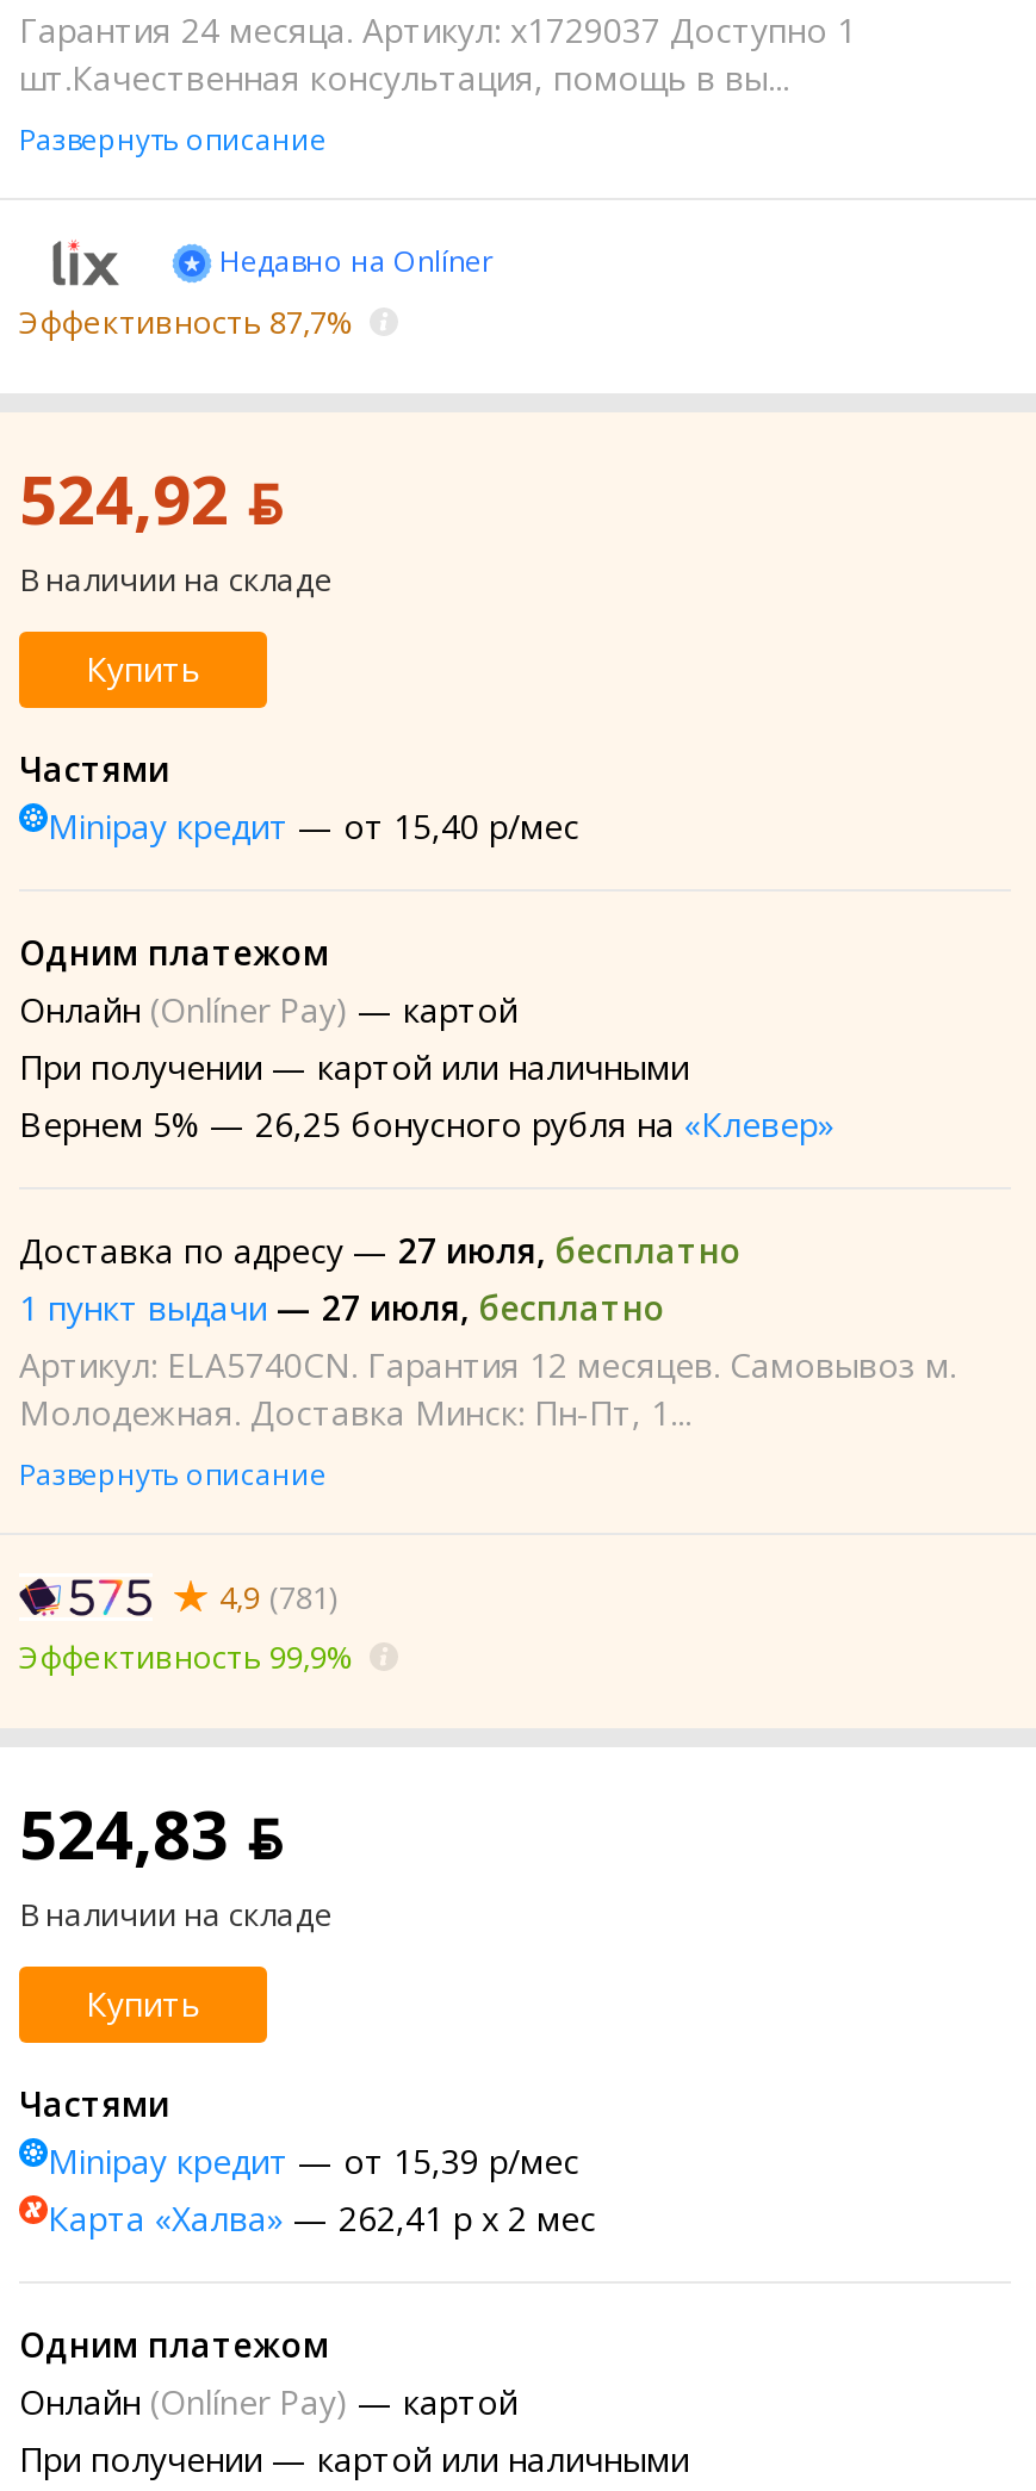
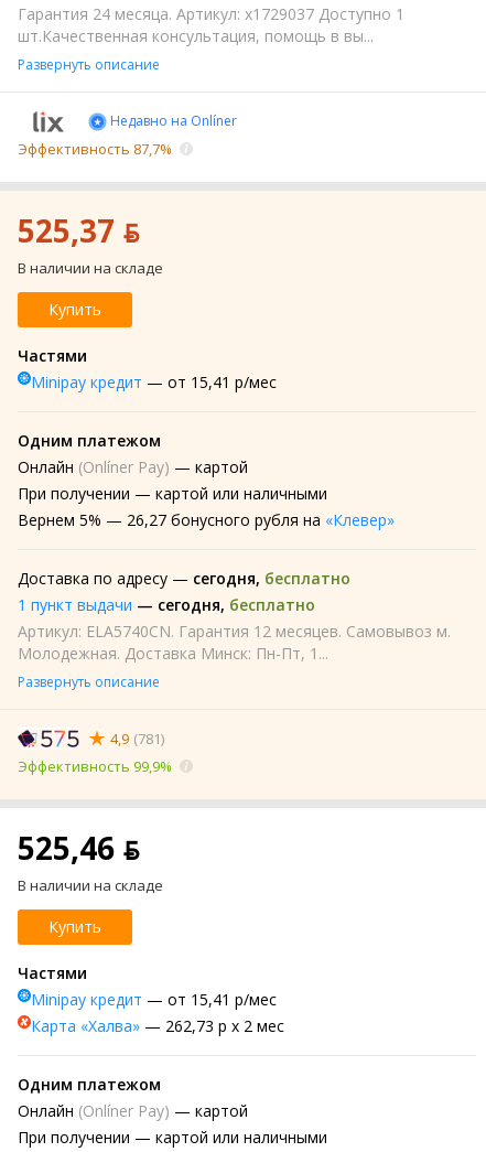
- 524,92 ƃ
+ 525,37 ƃ

- Minipay кредит — от 15,40 р/мес
+ Minipay кредит — от 15,41 р/мес

- Вернем 5% — 26,25 бонусного рубля на «Клевер»
+ Вернем 5% — 26,27 бонусного рубля на «Клевер»

- Доставка по адресу — 27 июля, бесплатно
- 1 пункт выдачи — 27 июля, бесплатно
+ Доставка по адресу — сегодня, бесплатно
+ 1 пункт выдачи — сегодня, бесплатно

- 524,83 ƃ
+ 525,46 ƃ

- Minipay кредит — от 15,39 р/мес
+ Minipay кредит — от 15,41 р/мес

- Карта «Халва» — 262,41 р х 2 мес
+ Карта «Халва» — 262,73 р х 2 мес
